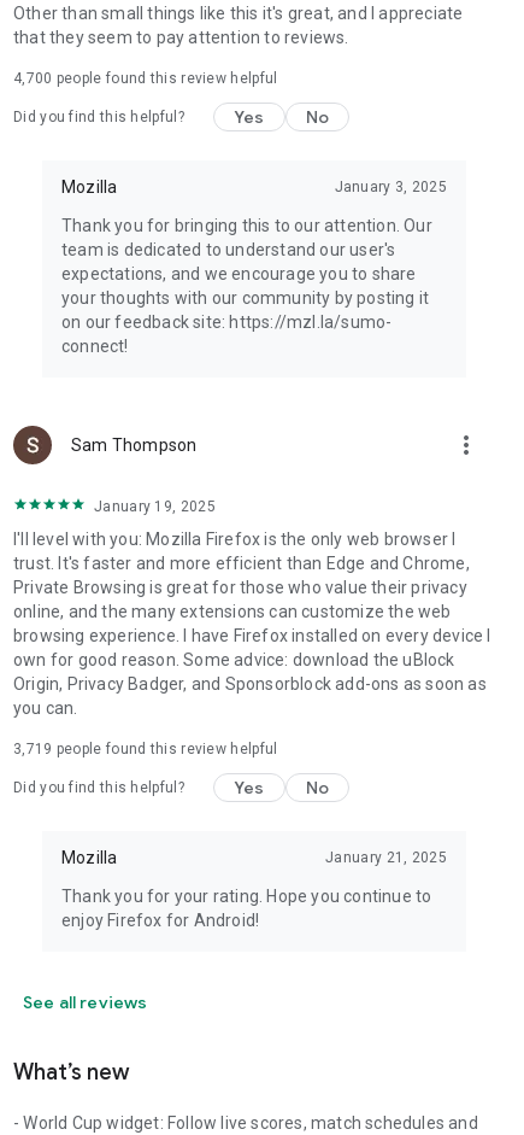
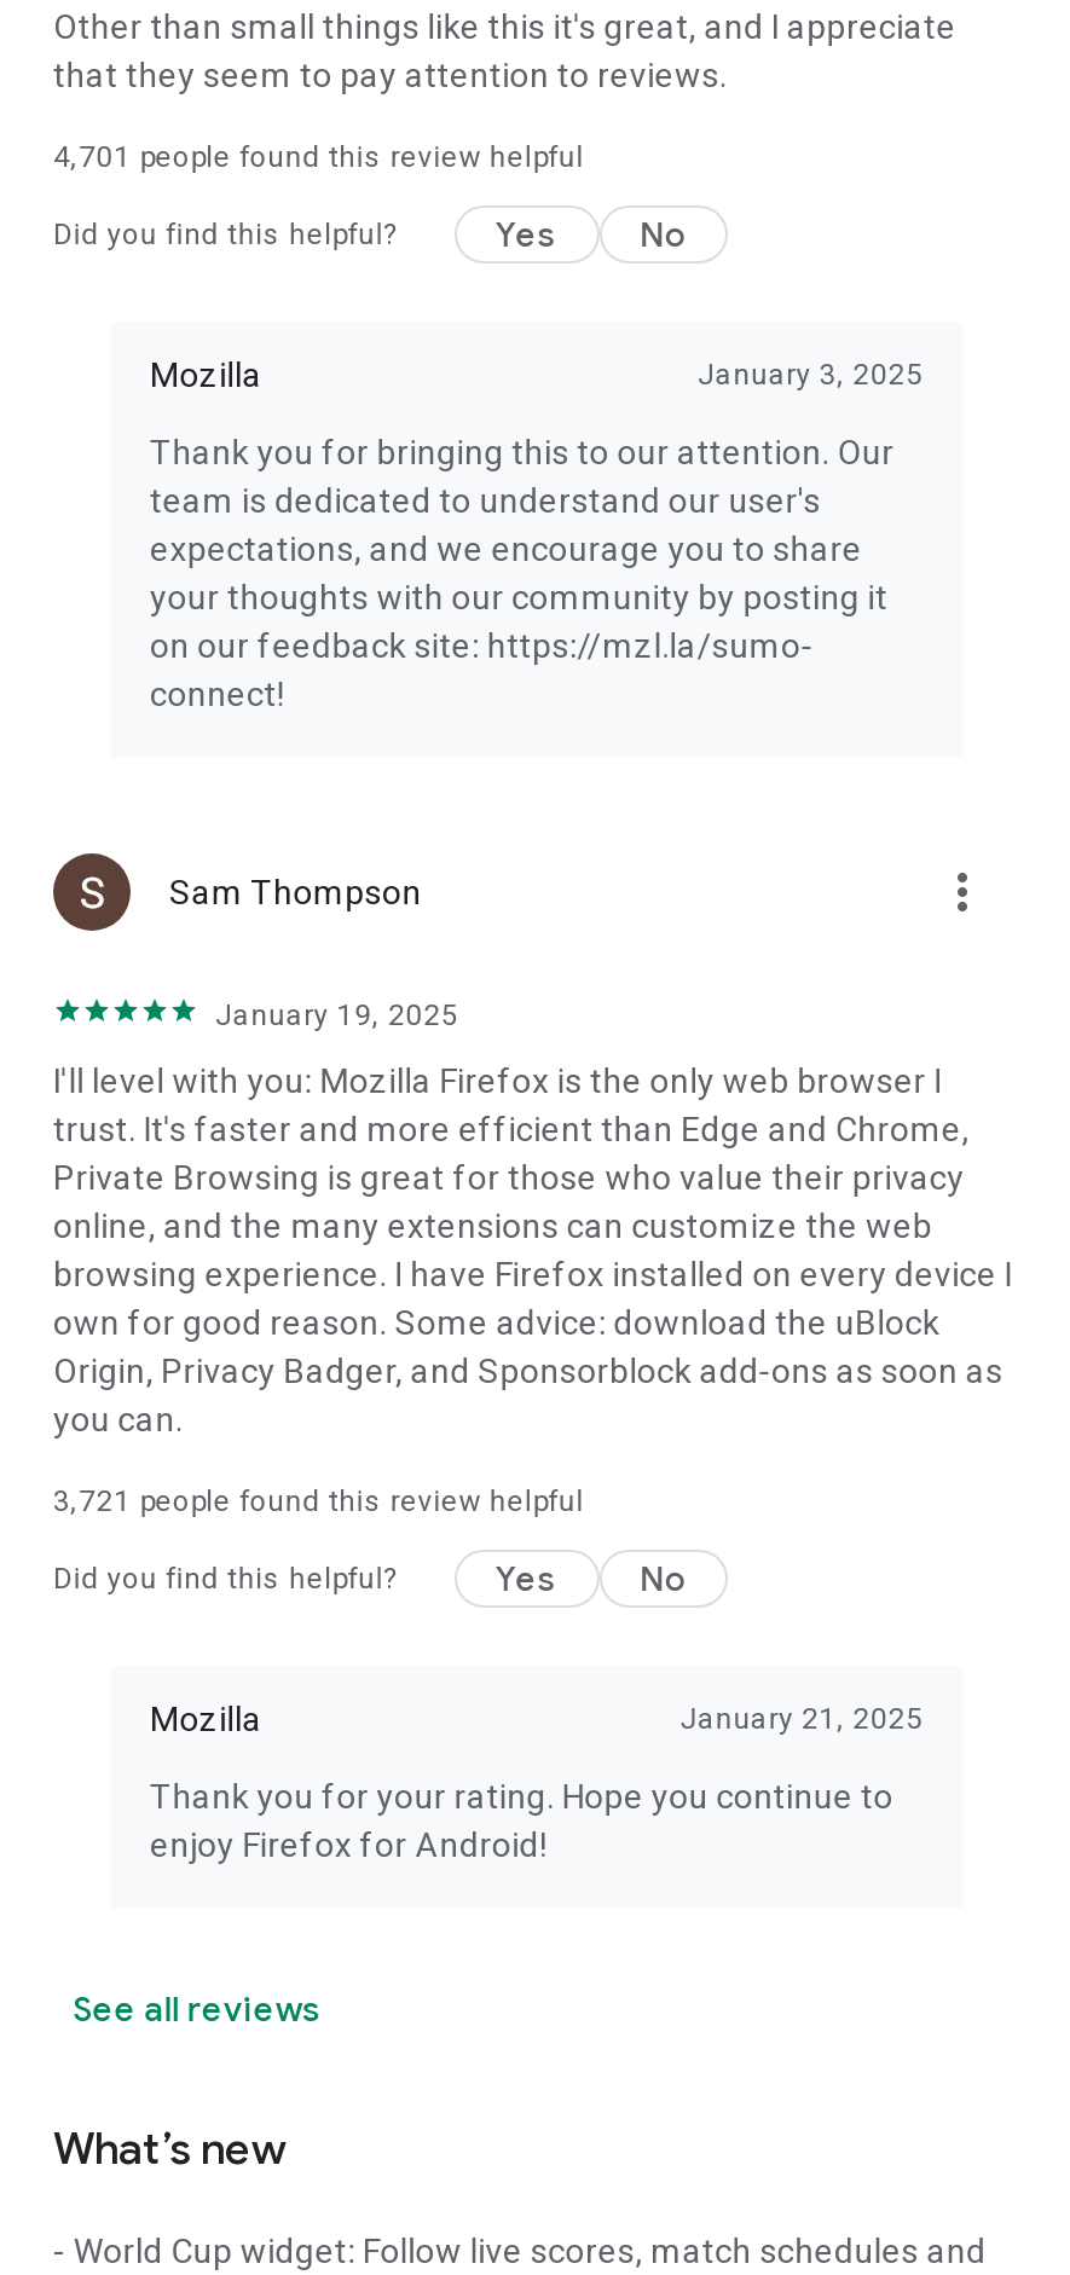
- 4,700 people found this review helpful
+ 4,701 people found this review helpful

- 3,719 people found this review helpful
+ 3,721 people found this review helpful
